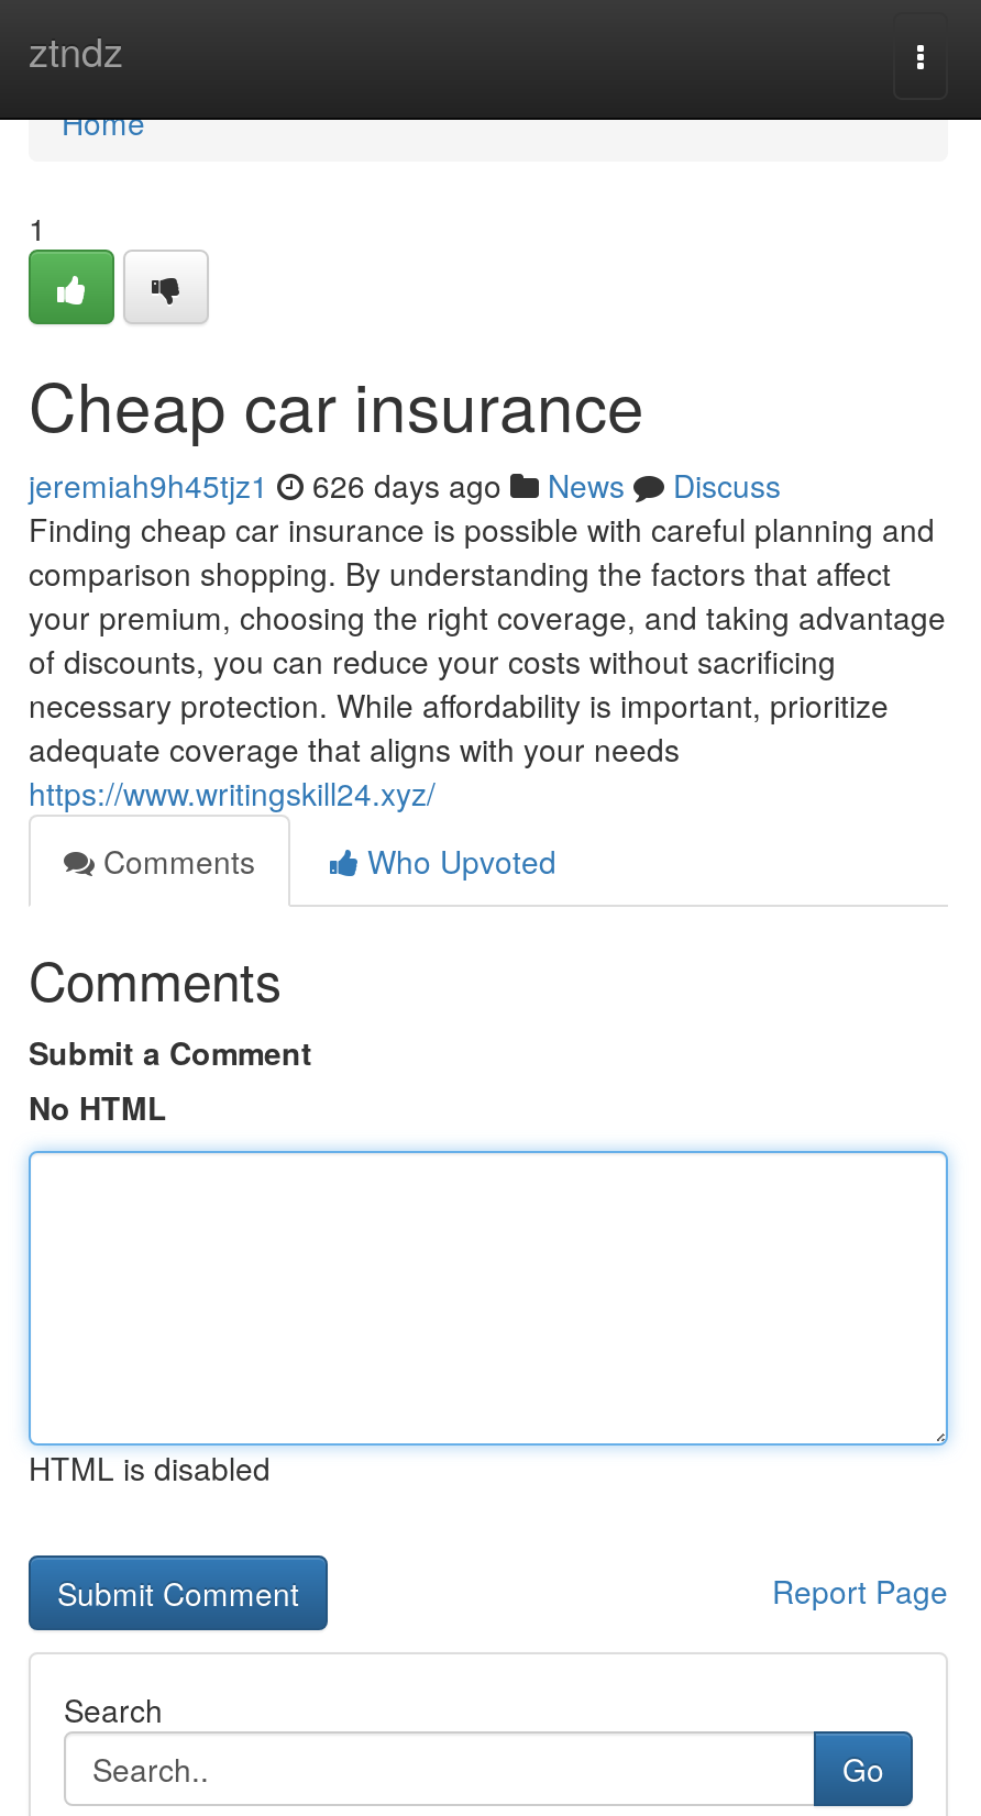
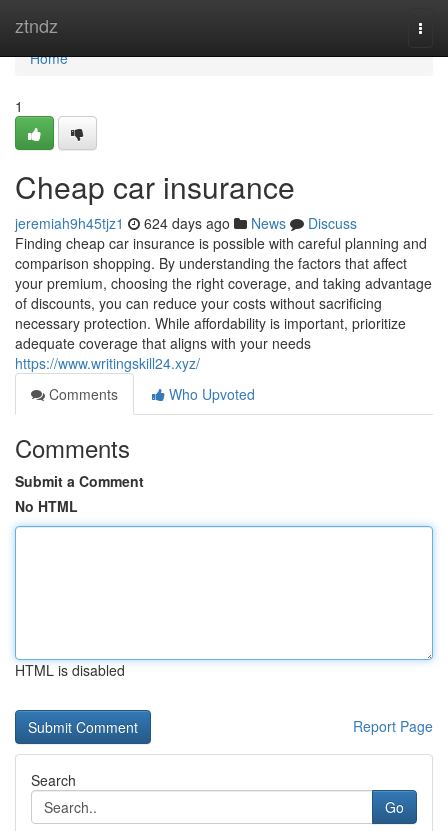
- jeremiah9h45tjz1 626 days ago News Discuss
+ jeremiah9h45tjz1 624 days ago News Discuss
